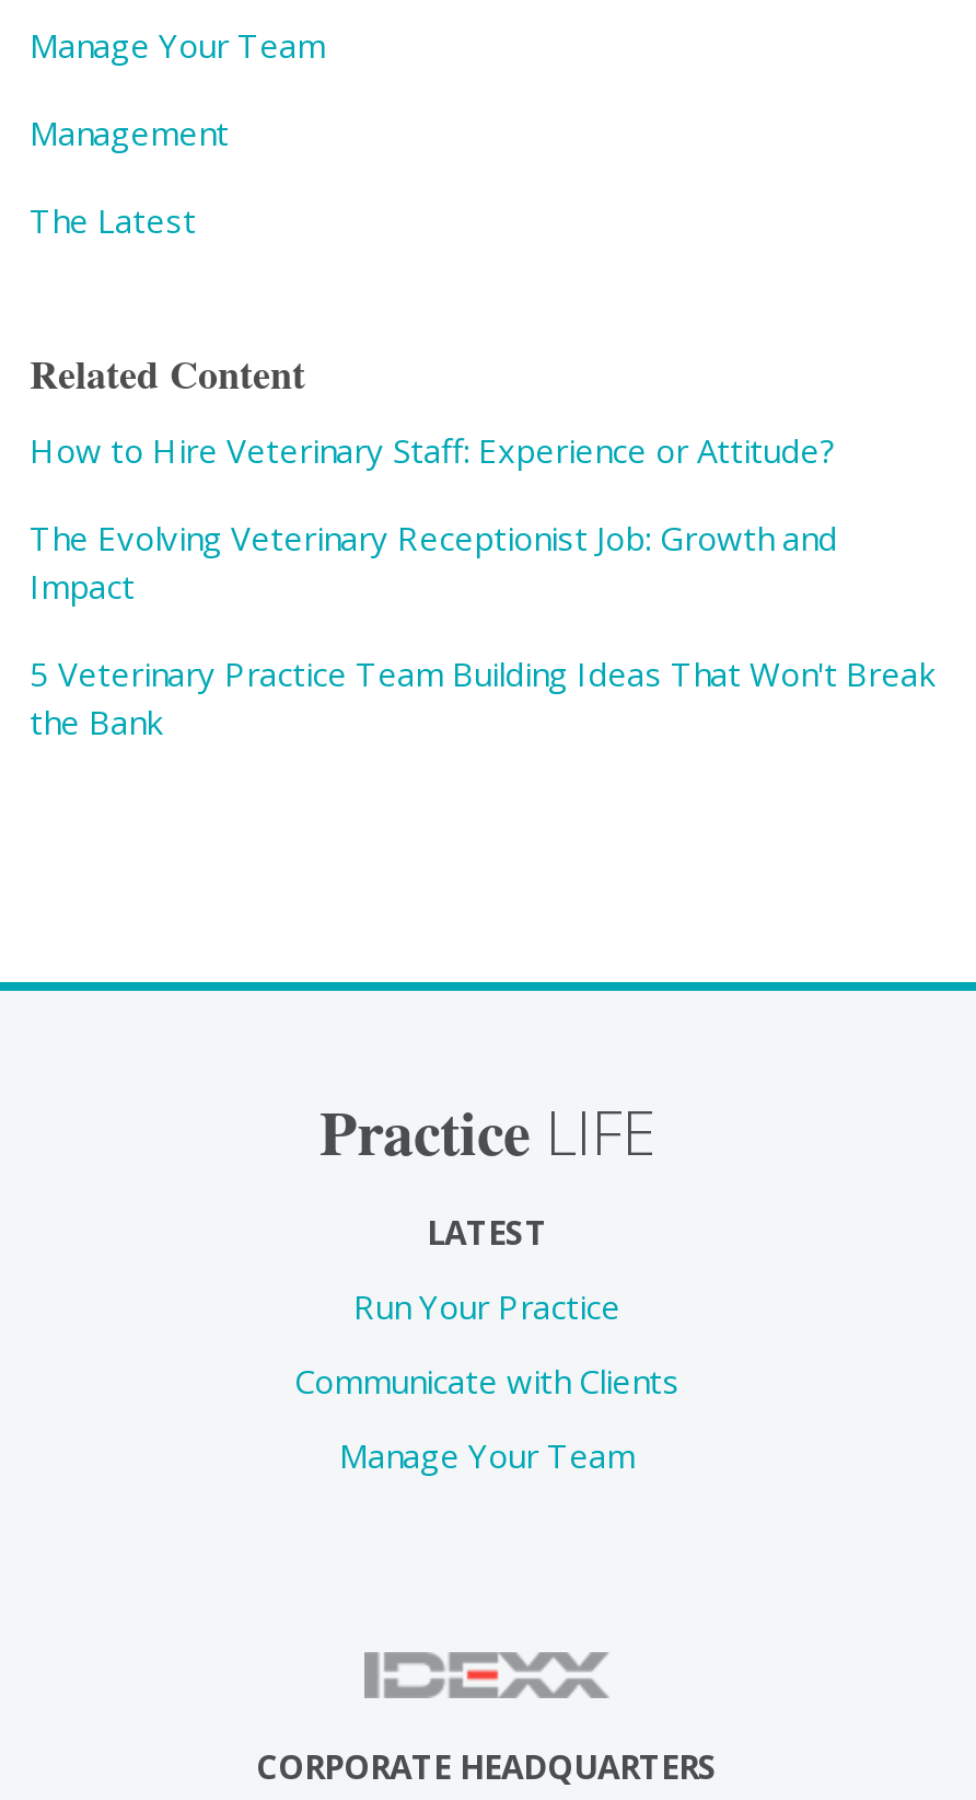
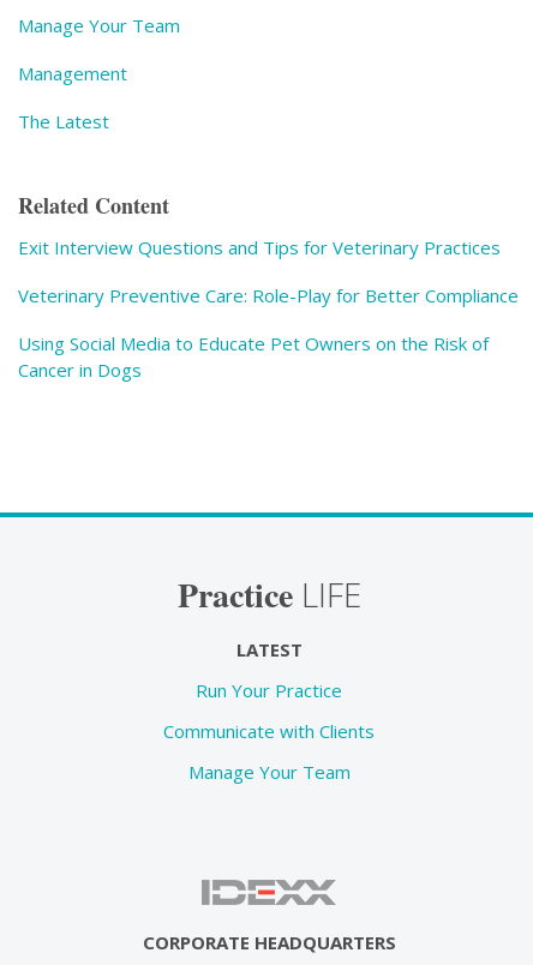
- How to Hire Veterinary Staff: Experience or Attitude?
+ Exit Interview Questions and Tips for Veterinary Practices

- The Evolving Veterinary Receptionist Job: Growth and
- Impact
+ Veterinary Preventive Care: Role-Play for Better Compliance

- 5 Veterinary Practice Team Building Ideas That Won't Break
- the Bank
+ Using Social Media to Educate Pet Owners on the Risk of
+ Cancer in Dogs
